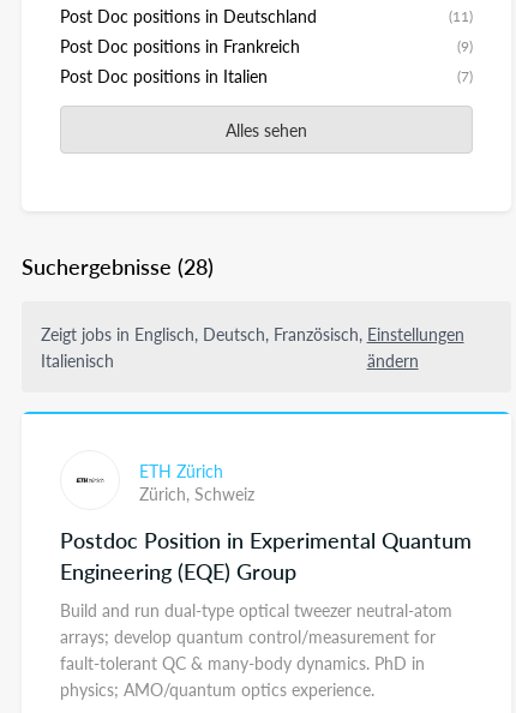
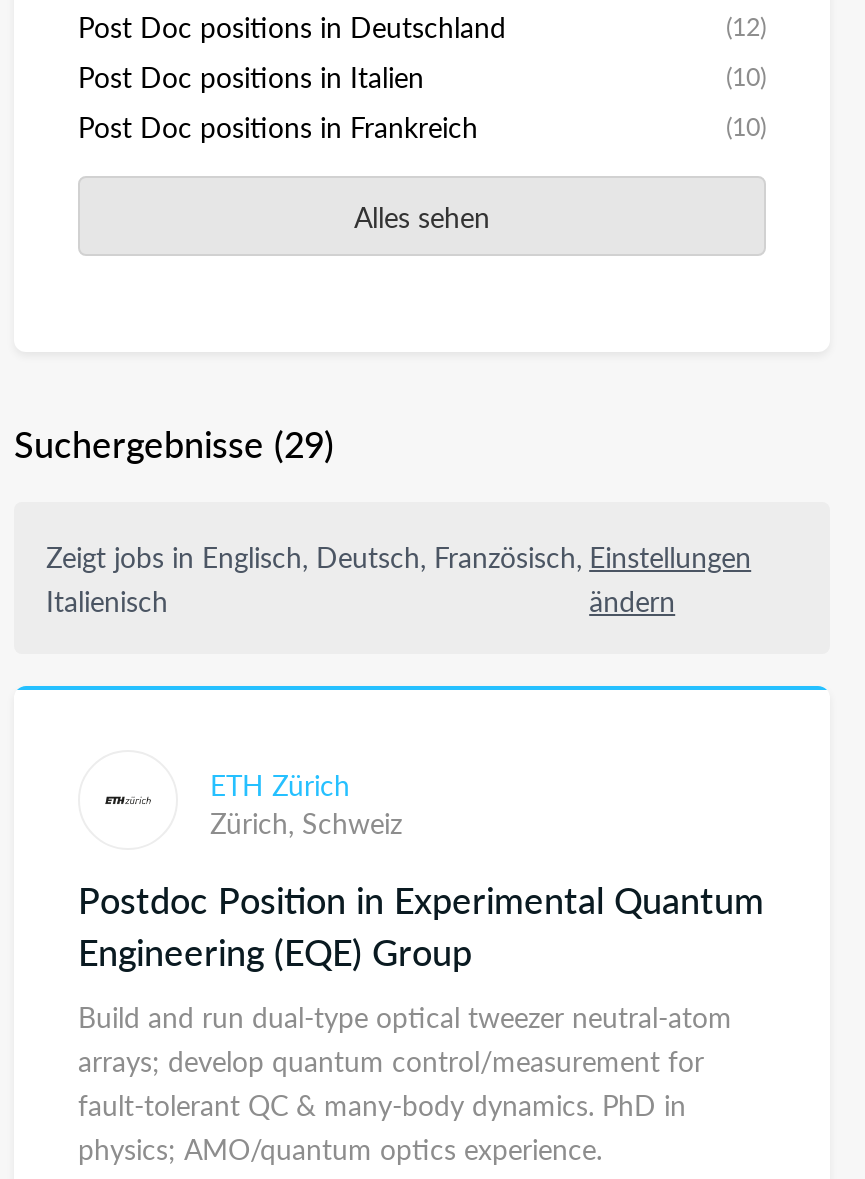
- (11)
+ (12)
+ (10)

moved down: Post Doc positions in Frankreich

- (9)
- (7)
+ (10)

moved up: Post Doc positions in Italien

- Suchergebnisse (28)
+ Suchergebnisse (29)
